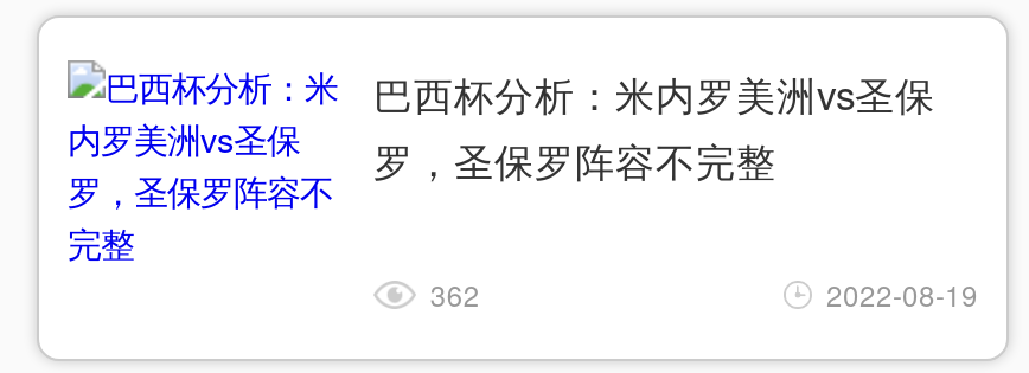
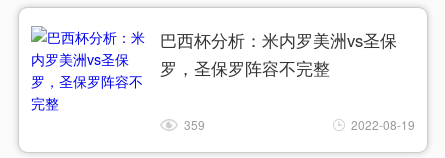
- 362
+ 359
